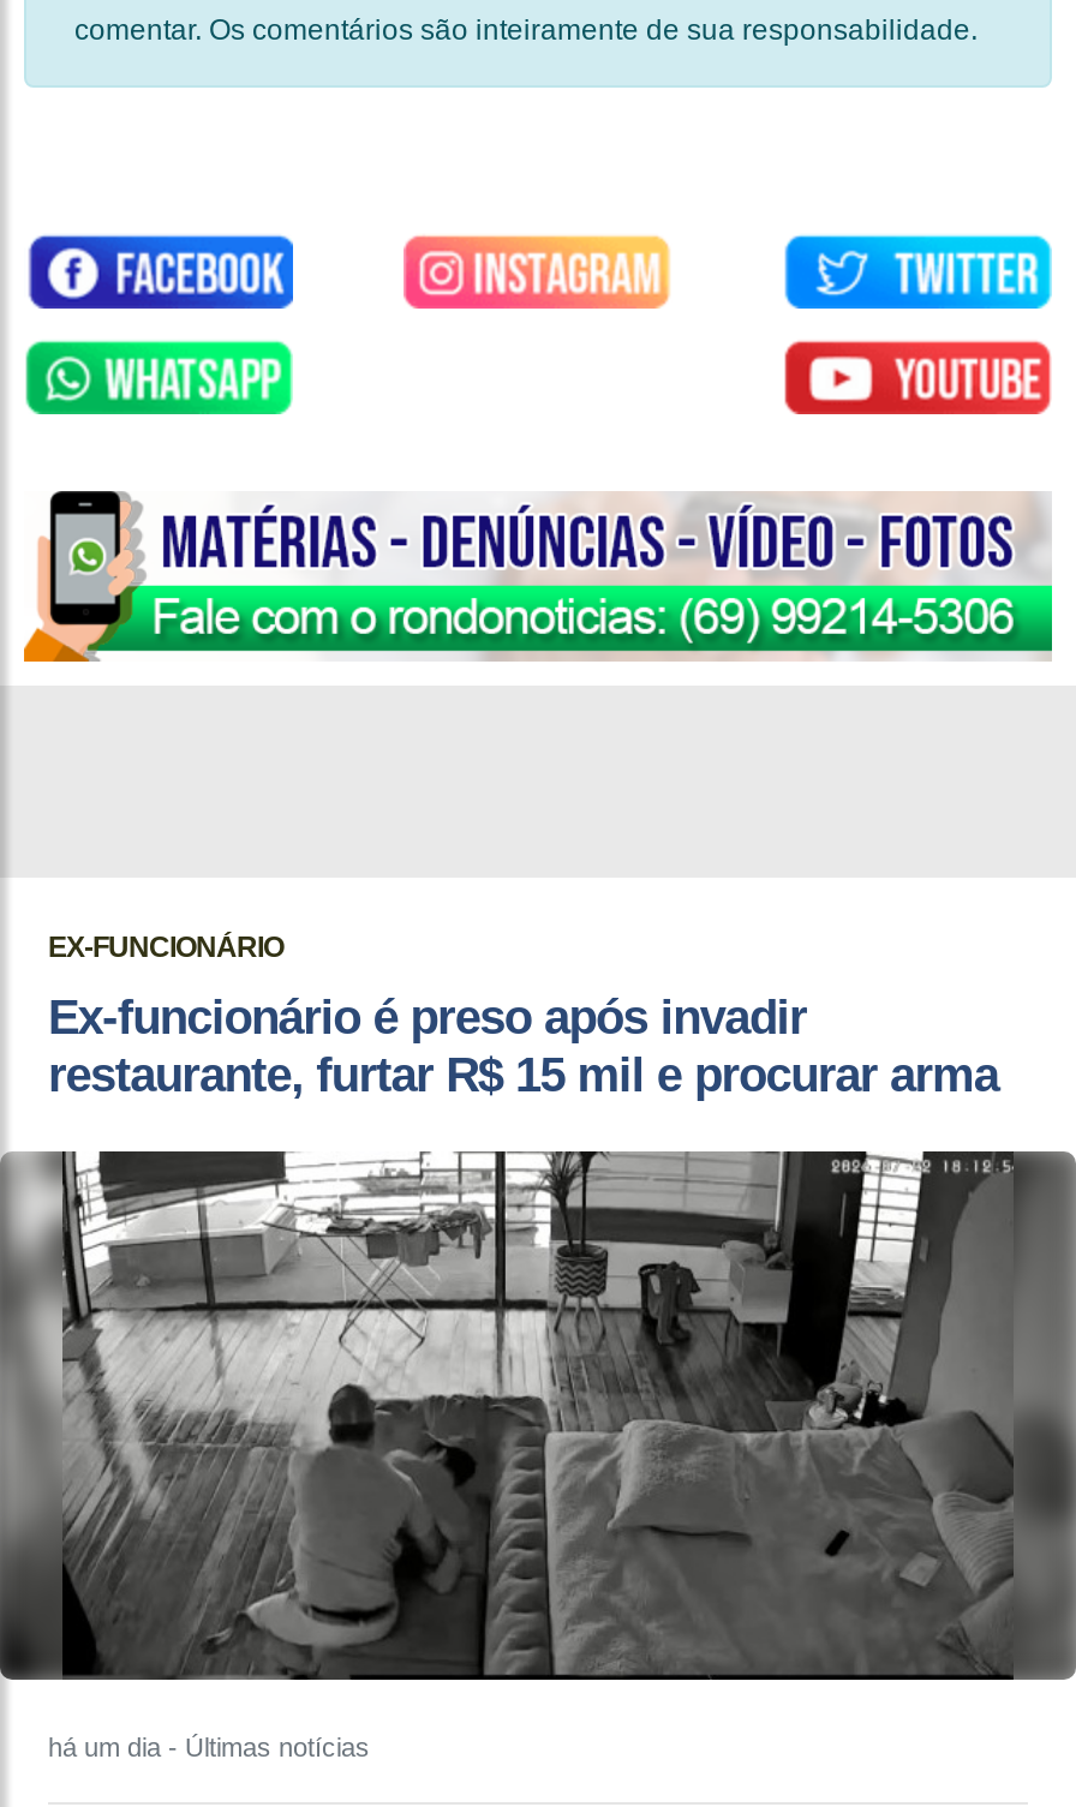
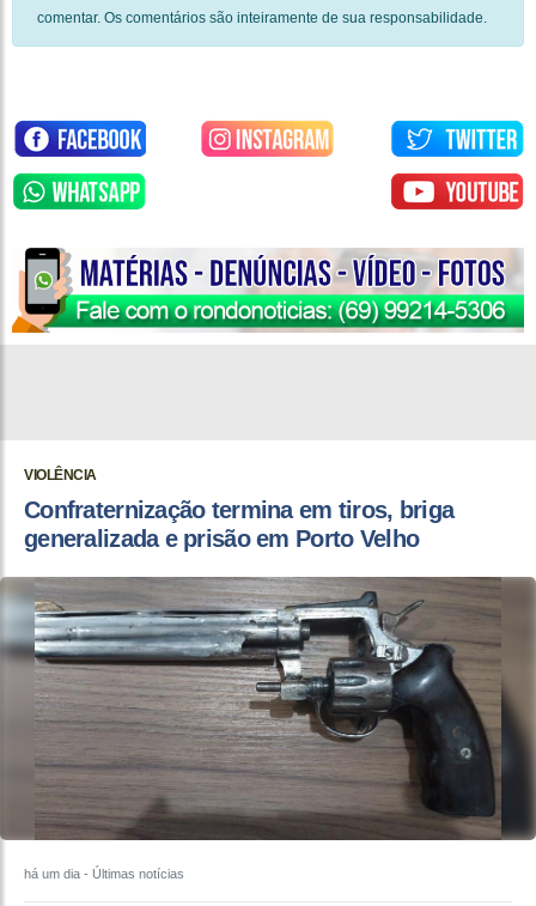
- EX-FUNCIONÁRIO
+ VIOLÊNCIA

- Ex-funcionário é preso após invadir
- restaurante, furtar R$ 15 mil e procurar arma
+ Confraternização termina em tiros, briga
+ generalizada e prisão em Porto Velho

- [image]
+ [image]
